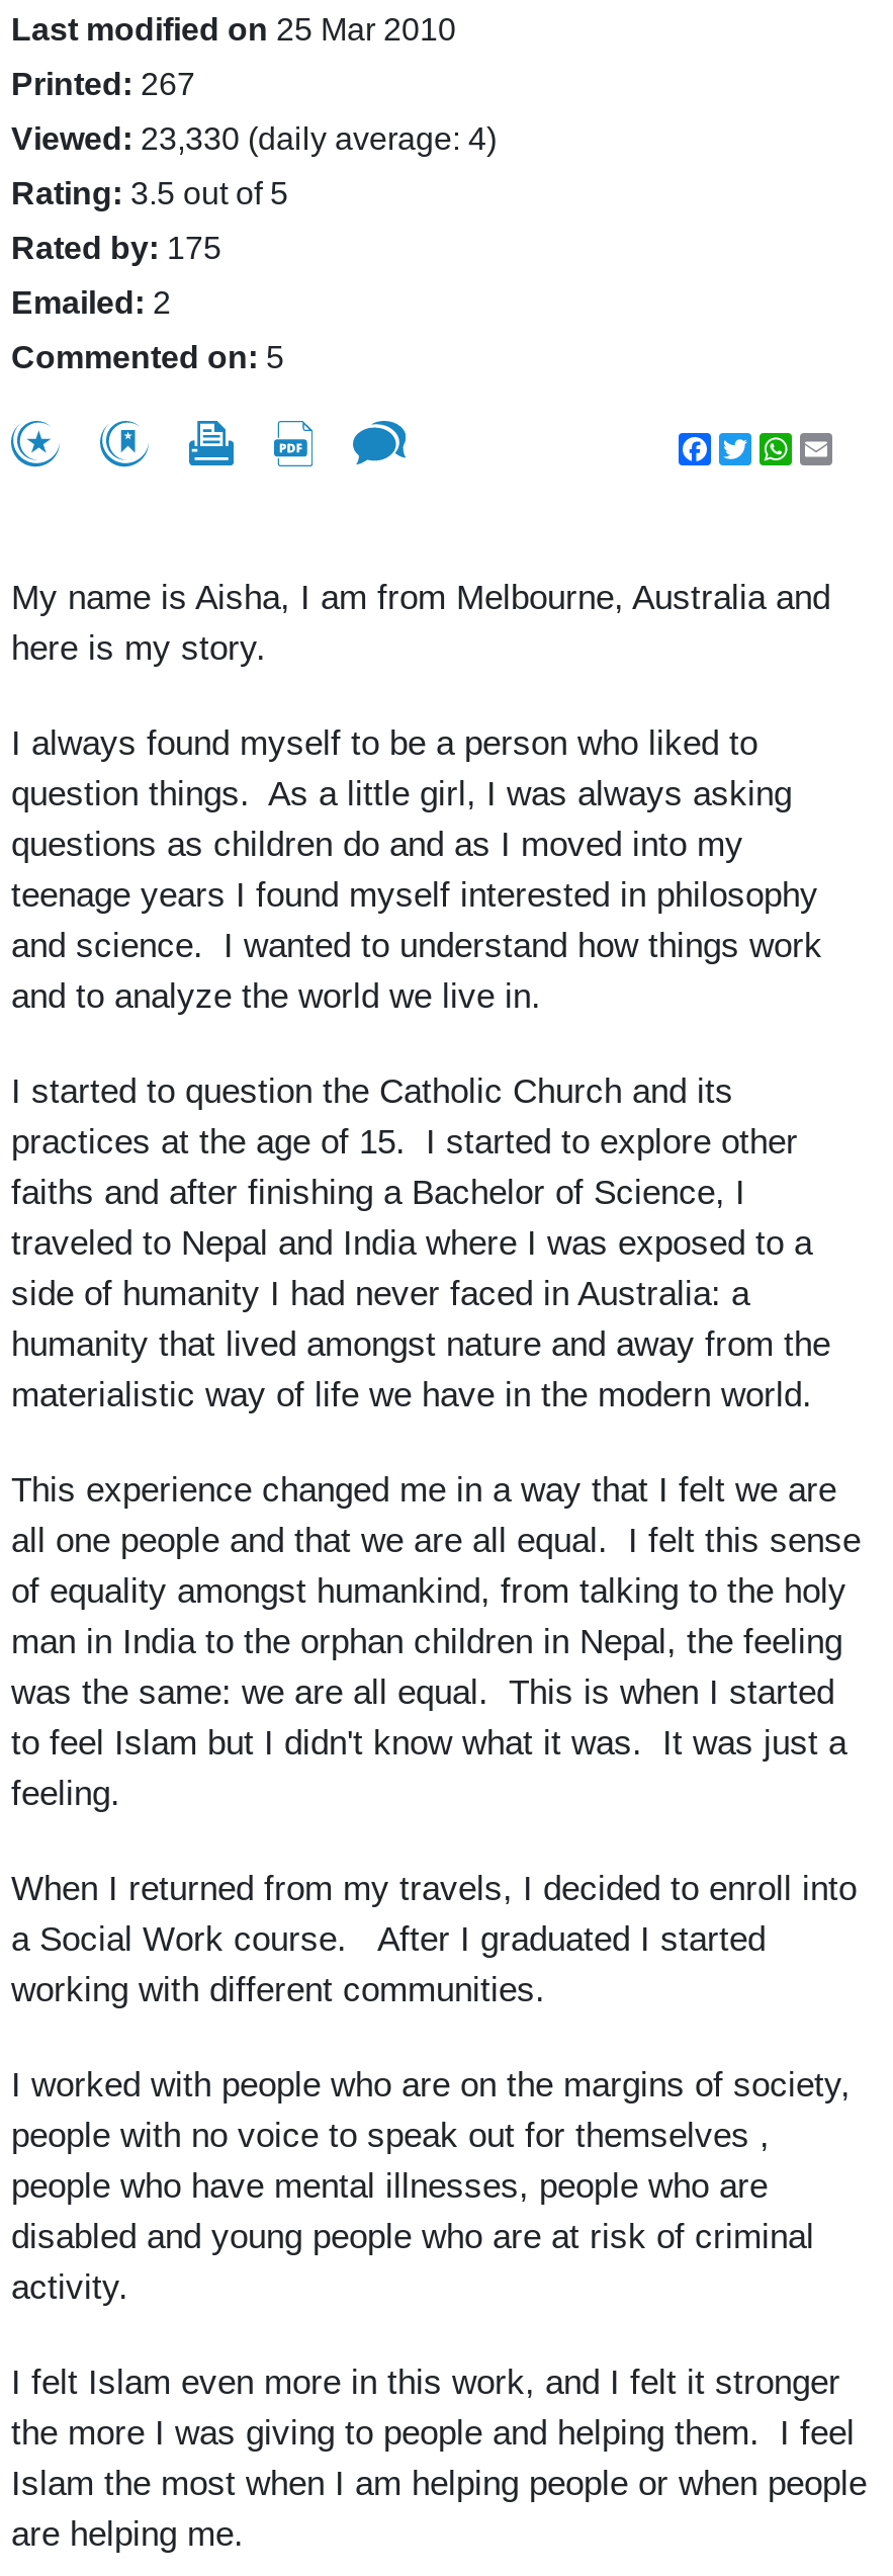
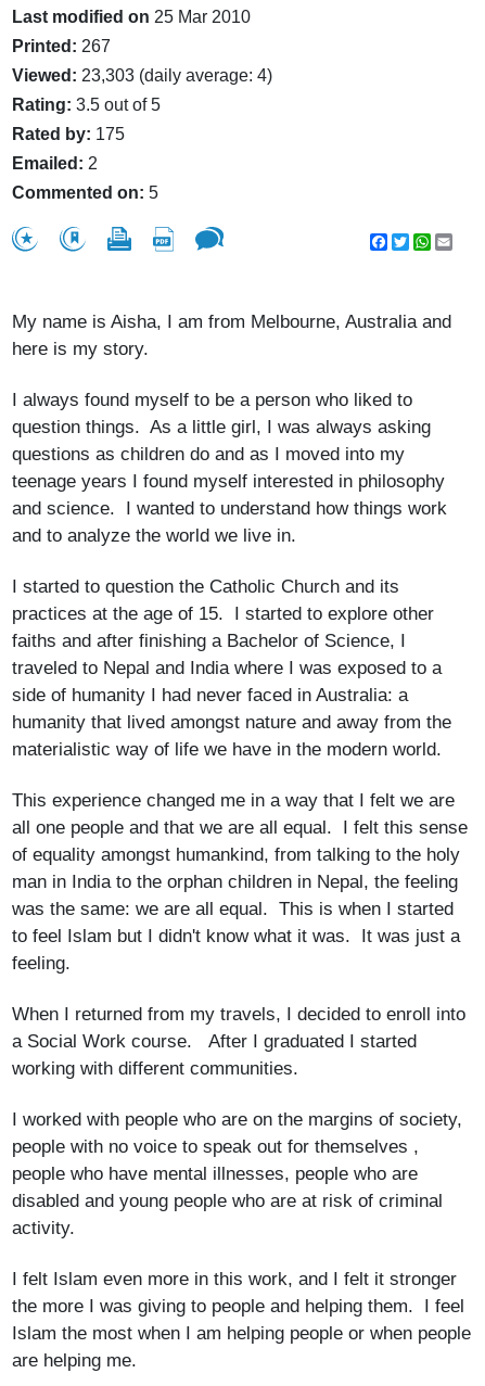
- Viewed: 23,330 (daily average: 4)
+ Viewed: 23,303 (daily average: 4)
